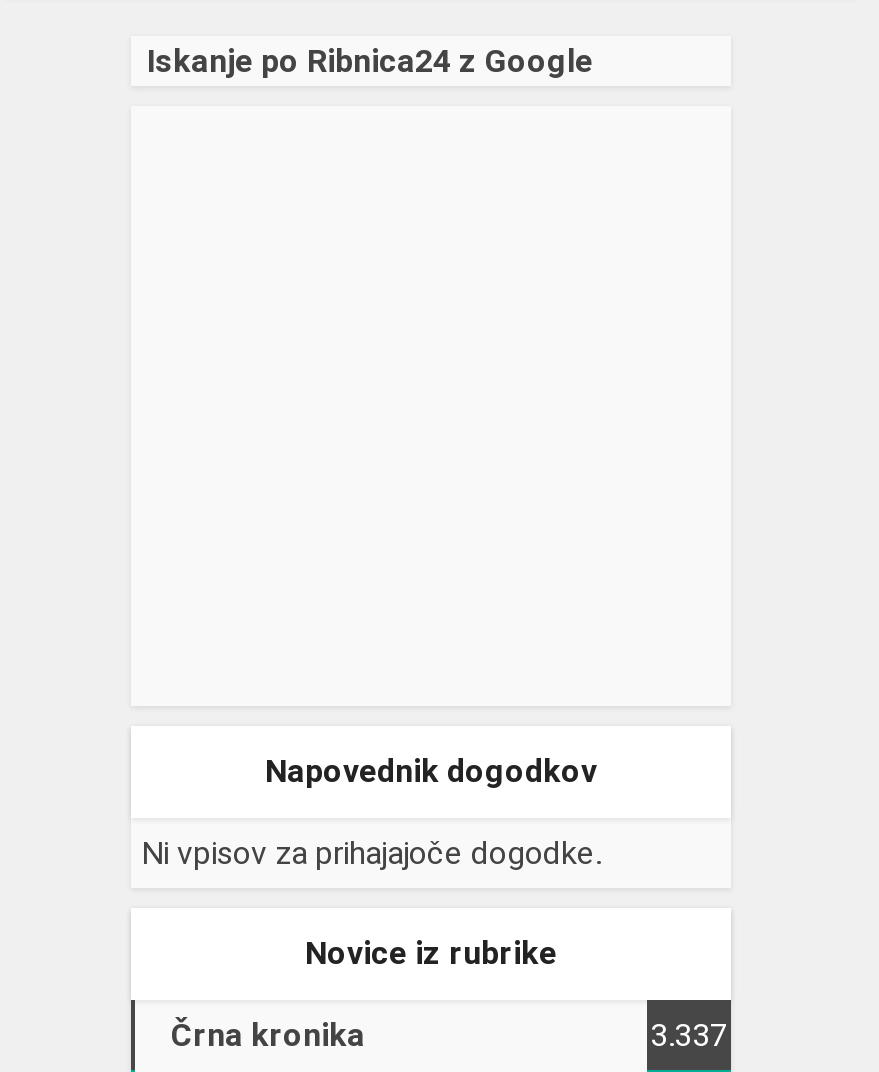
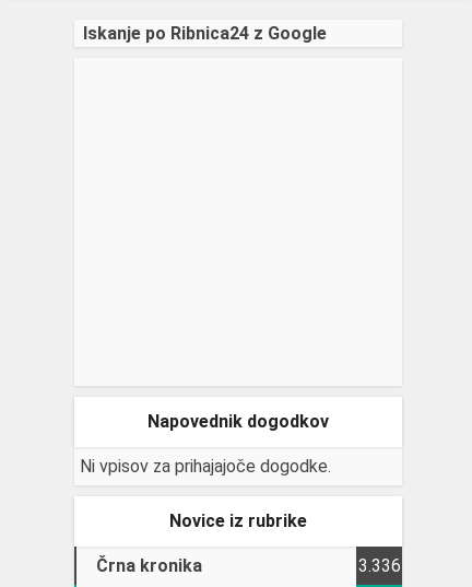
- 3.337
+ 3.336
